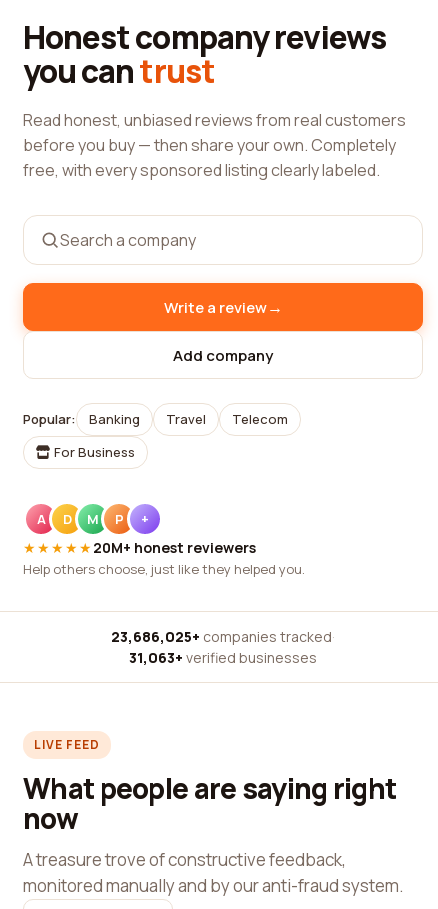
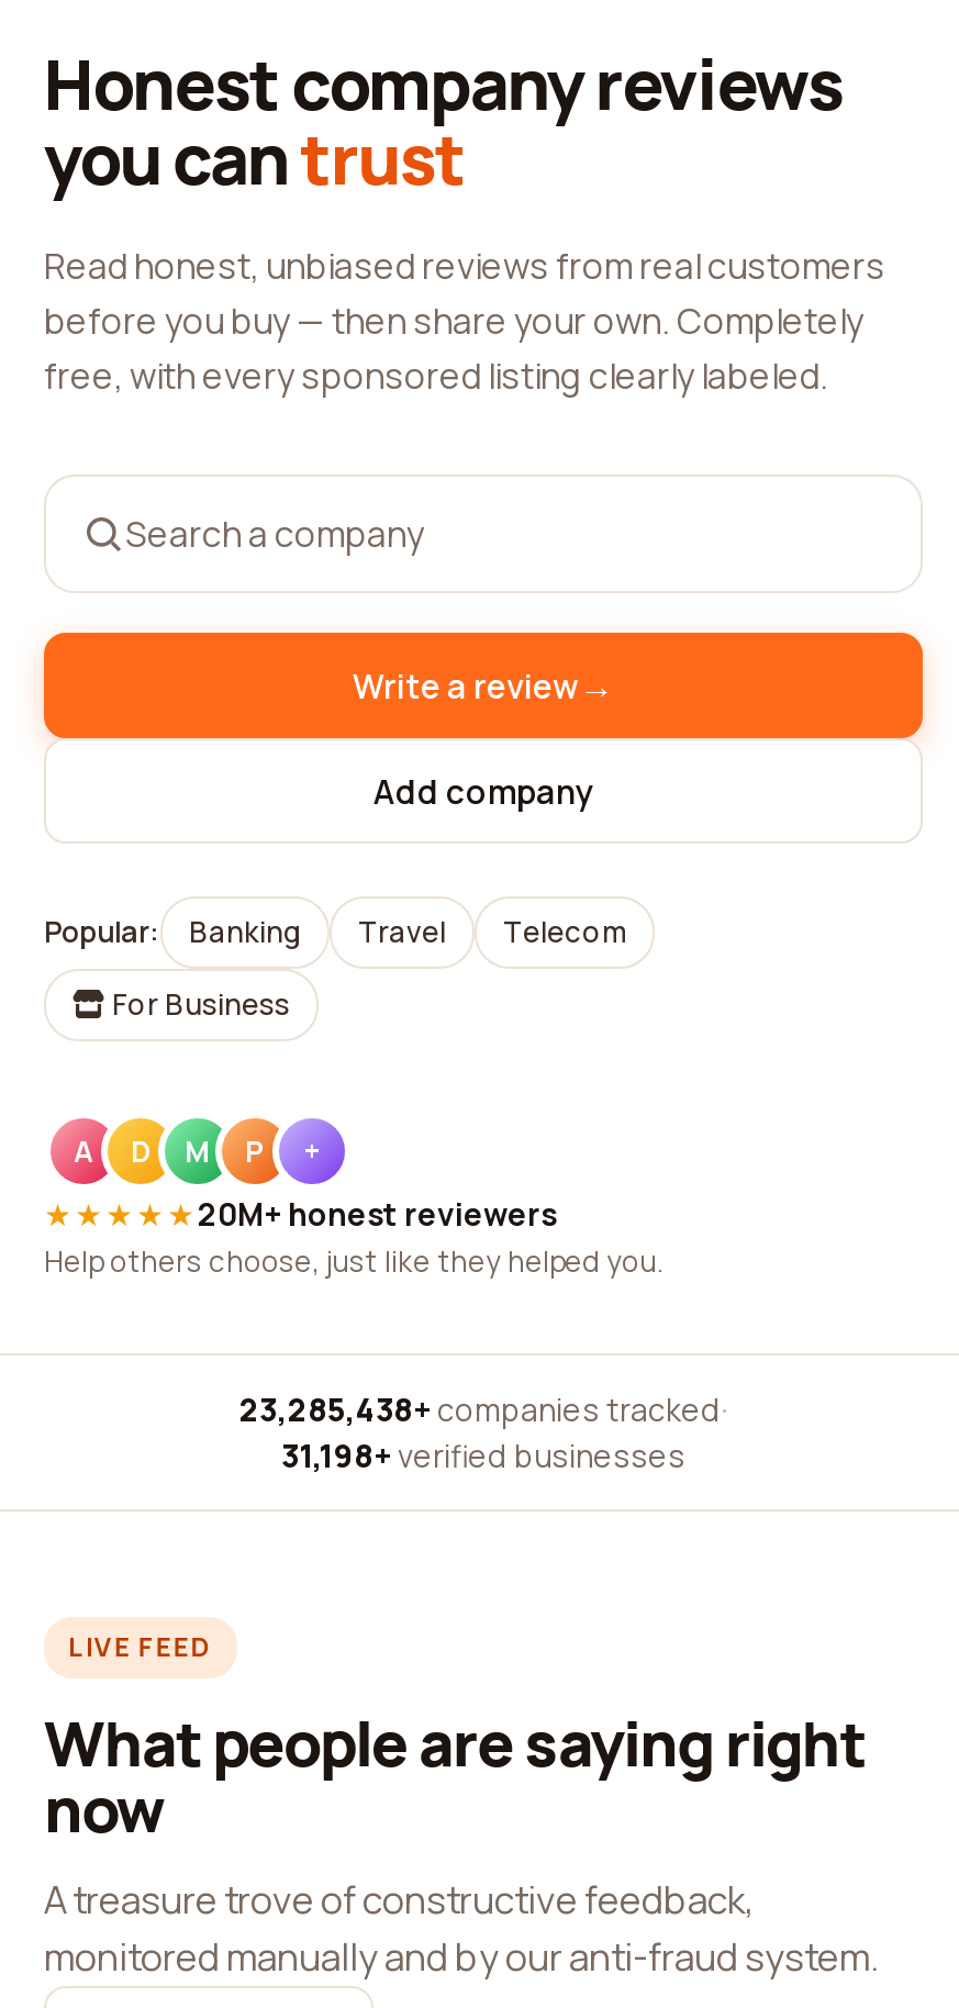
- 23,686,025+ companies tracked ·
+ 23,285,438+ companies tracked ·

- 31,063+ verified businesses
+ 31,198+ verified businesses
